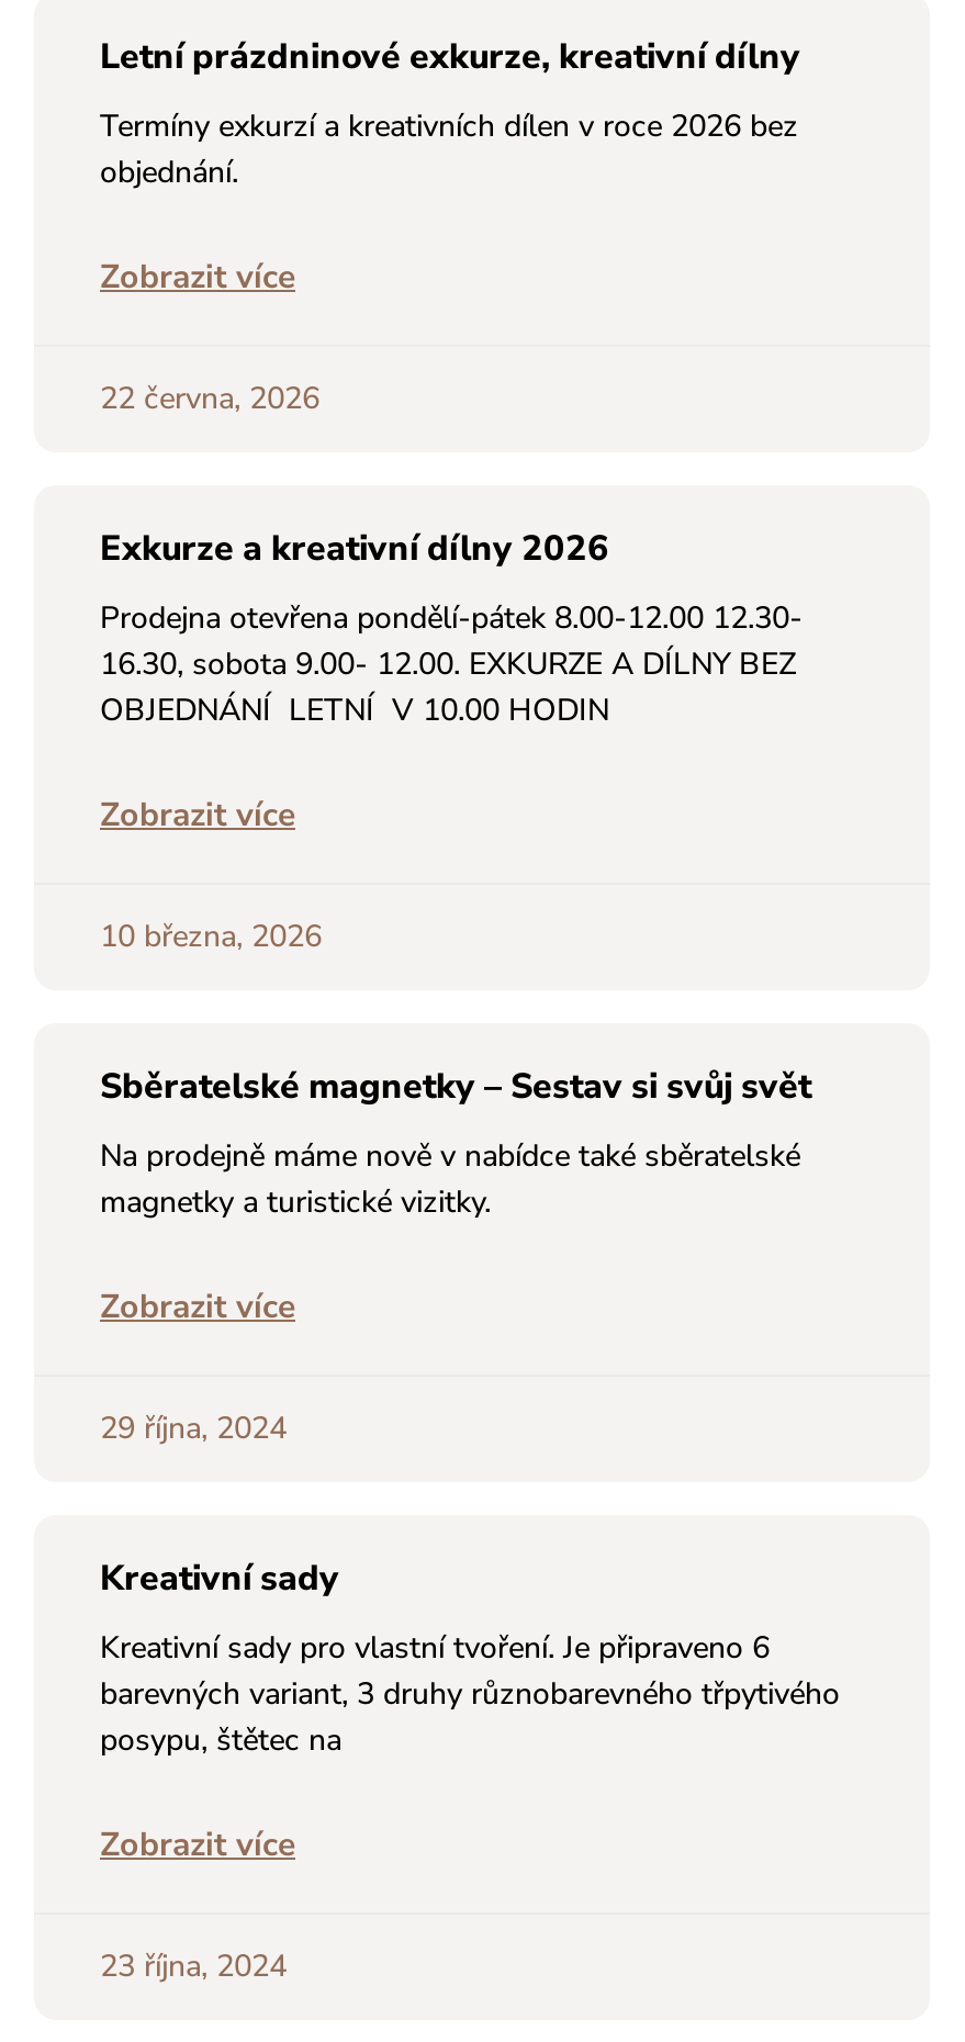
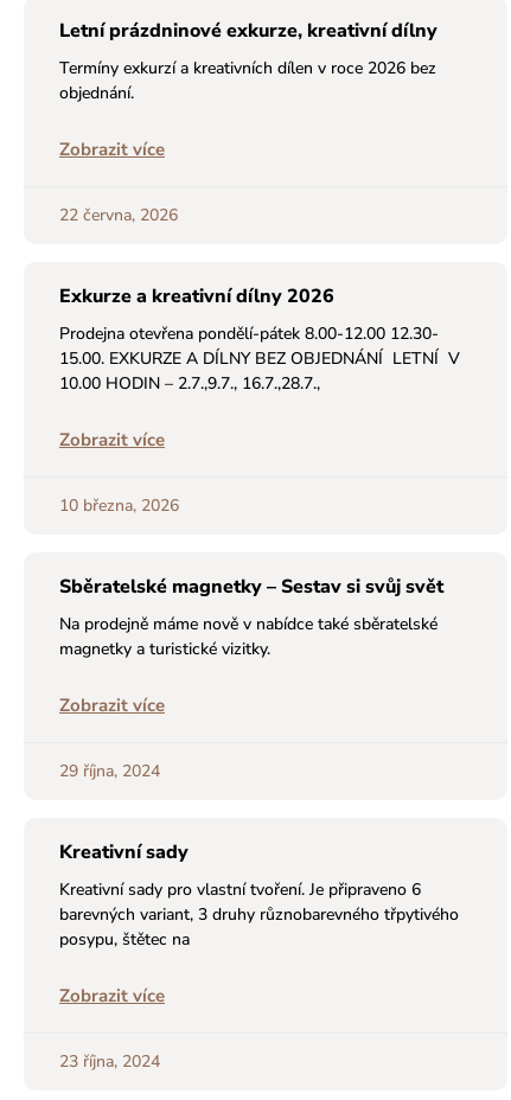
- 16.30, sobota 9.00- 12.00. EXKURZE A DÍLNY BEZ
- OBJEDNÁNÍ LETNÍ V 10.00 HODIN
+ 15.00. EXKURZE A DÍLNY BEZ OBJEDNÁNÍ LETNÍ V
+ 10.00 HODIN – 2.7.,9.7., 16.7.,28.7.,
